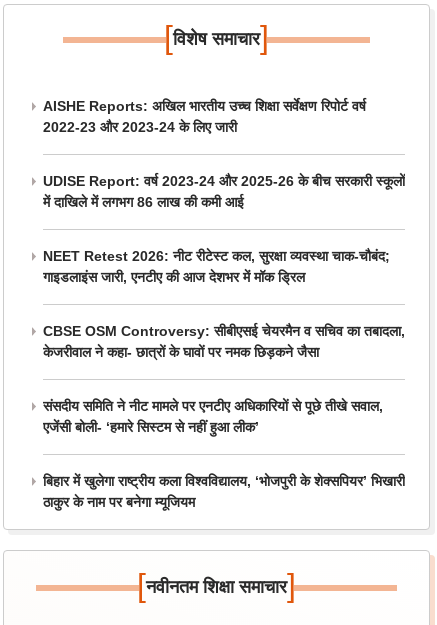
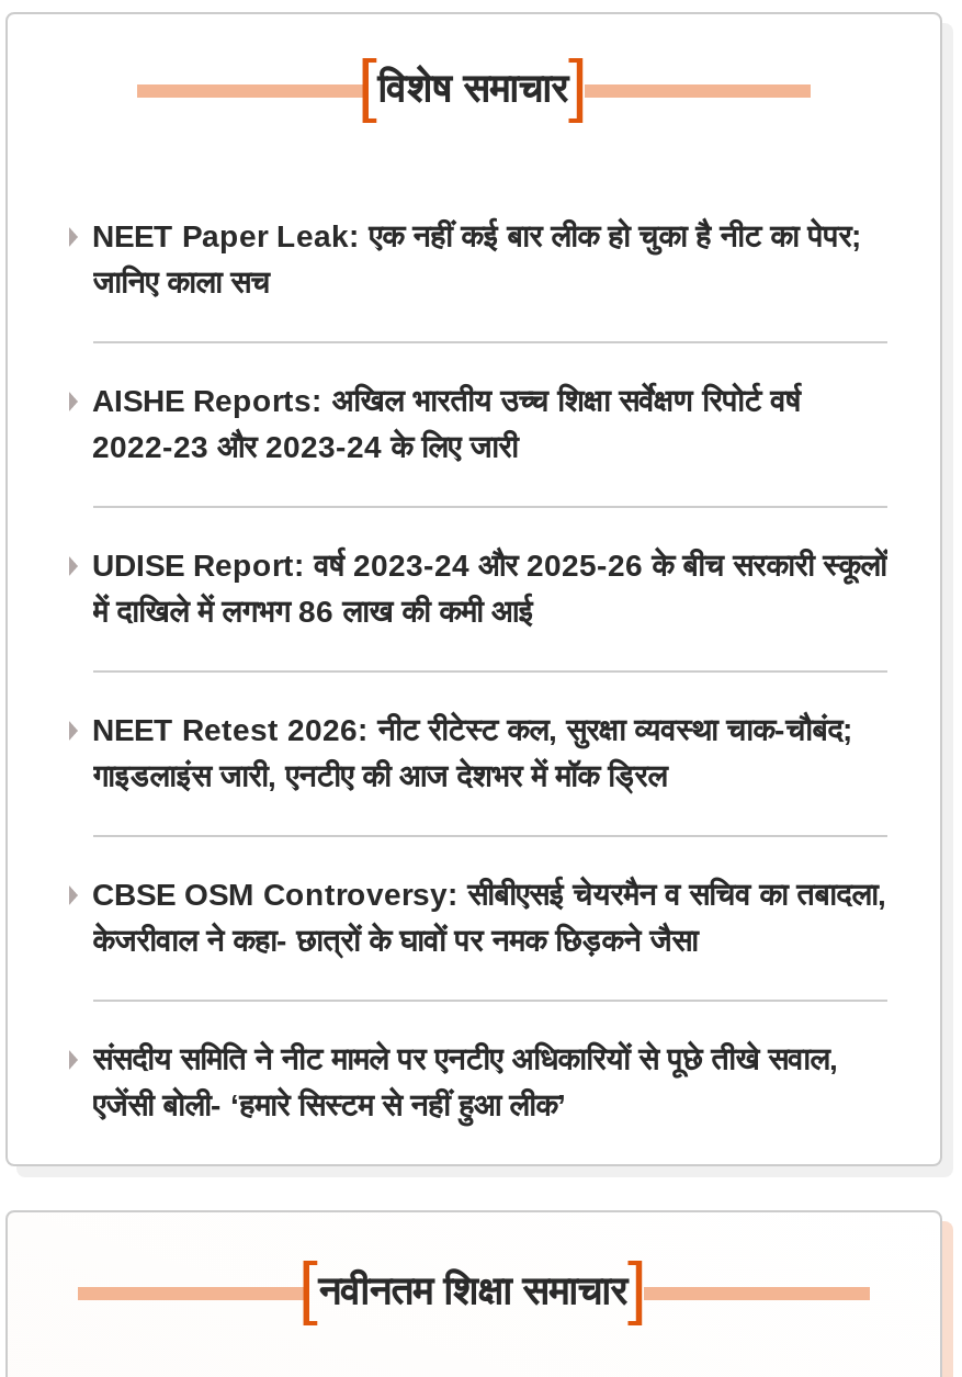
+ NEET Paper Leak: एक नहीं कई बार लीक हो चुका है नीट का पेपर;
+ जानिए काला सच

moved down: AISHE Reports: अखिल भारतीय उच्च शिक्षा सर्वेक्षण रिपोर्ट वर्ष | 2022-23 और 2023-24 के लिए जारी | UDISE Report: वर्ष 2023-24 और 2025-26 के बीच सरकारी स्कूलों | ... | संसदीय समिति ने नीट मामले पर एनटीए अधिकारियों से पूछे तीखे सवाल, | एजेंसी बोली- ‘हमारे सिस्टम से नहीं हुआ लीक’

- बिहार में खुलेगा राष्ट्रीय कला विश्वविद्यालय, ‘भोजपुरी के शेक्सपियर’ भिखारी
- ठाकुर के नाम पर बनेगा म्यूजियम
